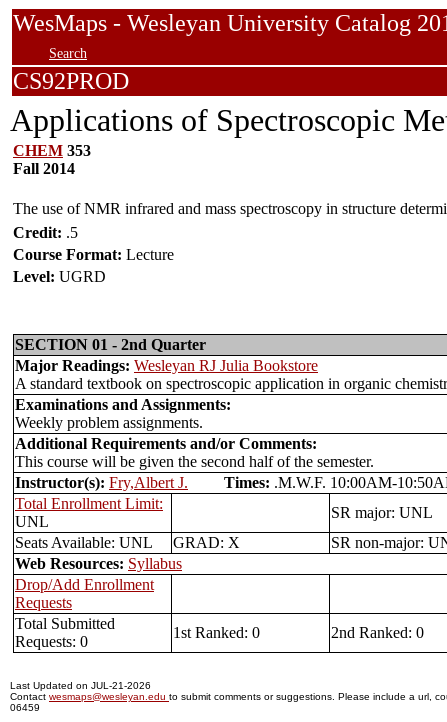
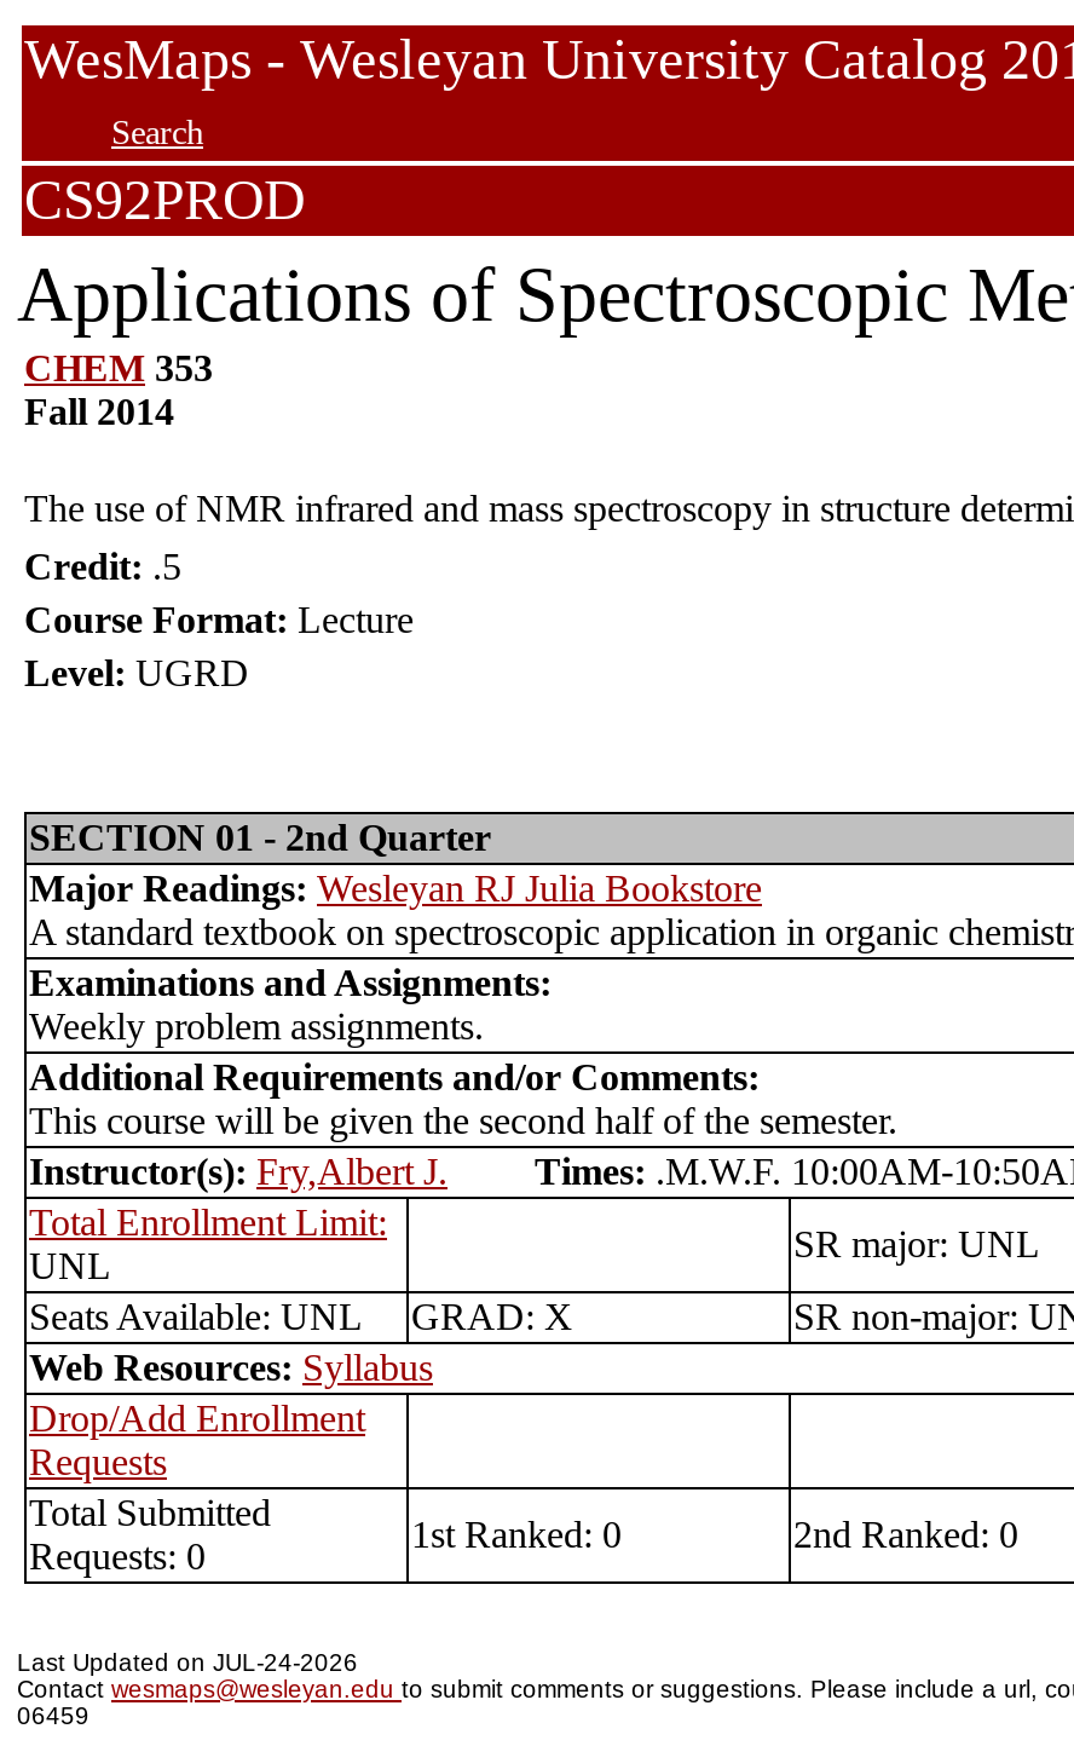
- Last Updated on JUL-21-2026
+ Last Updated on JUL-24-2026
